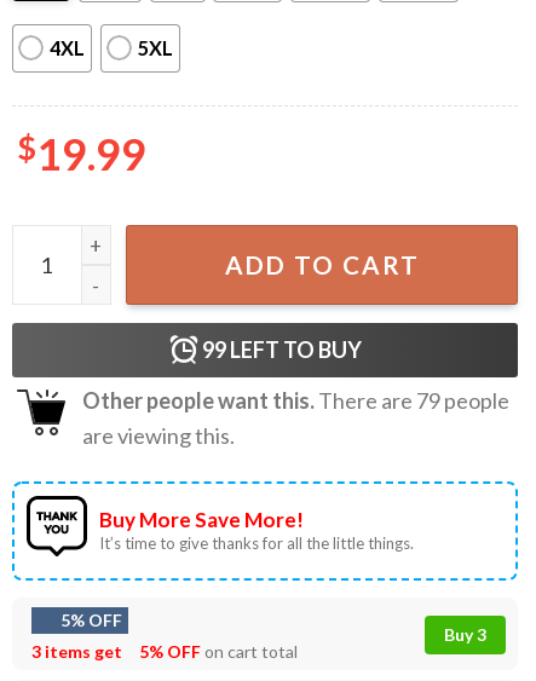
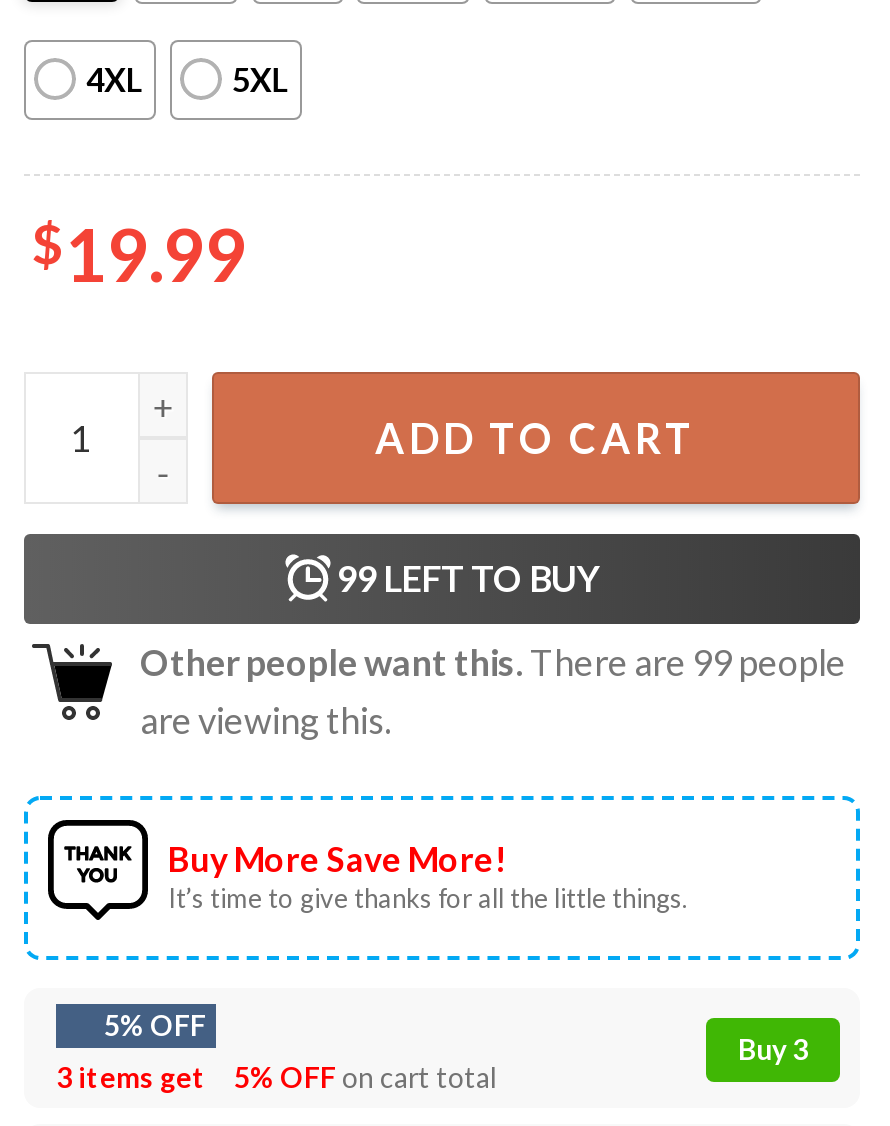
- Other people want this. There are 79 people
+ Other people want this. There are 99 people
